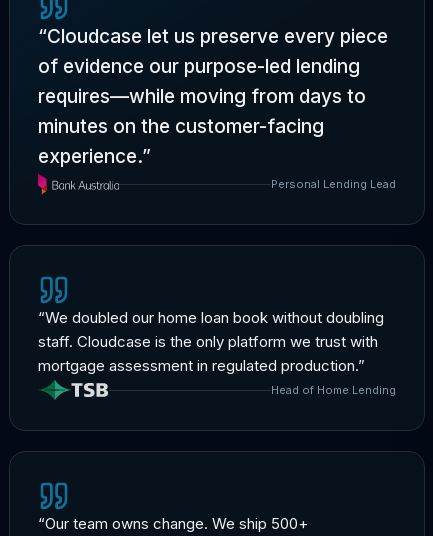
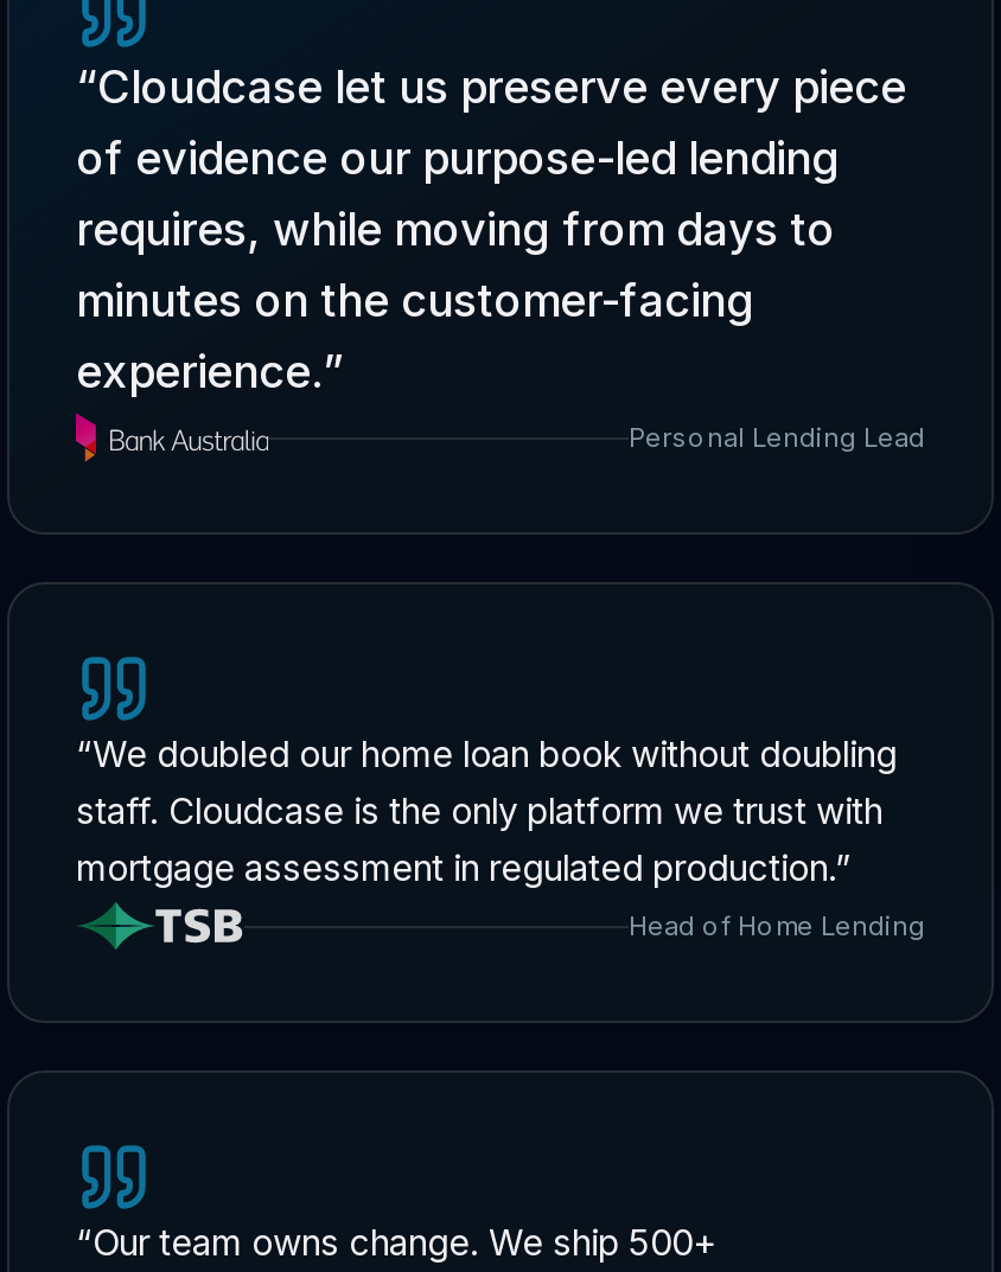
- requires—while moving from days to
+ requires, while moving from days to
